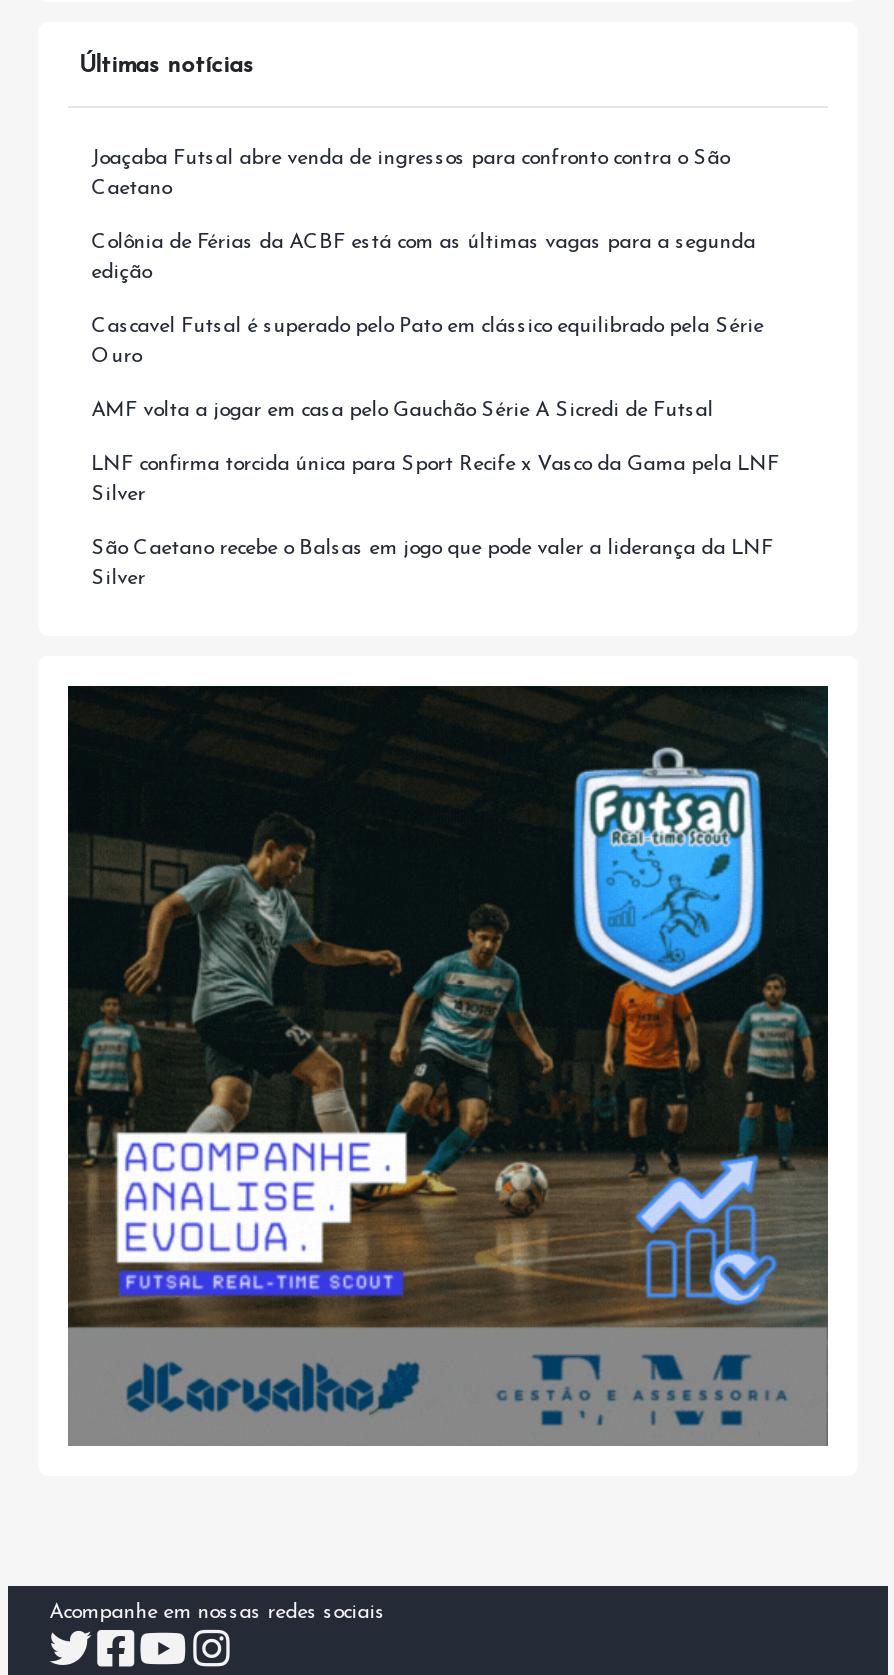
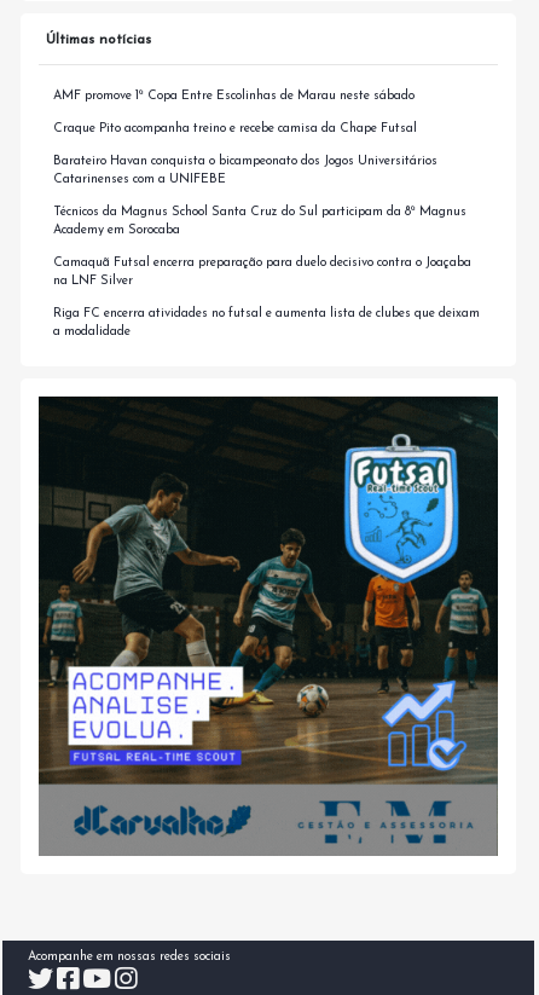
- Joaçaba Futsal abre venda de ingressos para confronto contra o São
- Caetano
+ AMF promove 1ª Copa Entre Escolinhas de Marau neste sábado

- Colônia de Férias da ACBF está com as últimas vagas para a segunda
- edição
+ Craque Pito acompanha treino e recebe camisa da Chape Futsal

- Cascavel Futsal é superado pelo Pato em clássico equilibrado pela Série
- Ouro
+ Barateiro Havan conquista o bicampeonato dos Jogos Universitários
+ Catarinenses com a UNIFEBE

- AMF volta a jogar em casa pelo Gauchão Série A Sicredi de Futsal
+ Técnicos da Magnus School Santa Cruz do Sul participam da 8ª Magnus
+ Academy em Sorocaba

- LNF confirma torcida única para Sport Recife x Vasco da Gama pela LNF
- Silver
+ Camaquã Futsal encerra preparação para duelo decisivo contra o Joaçaba
+ na LNF Silver

- São Caetano recebe o Balsas em jogo que pode valer a liderança da LNF
- Silver
+ Riga FC encerra atividades no futsal e aumenta lista de clubes que deixam
+ a modalidade
